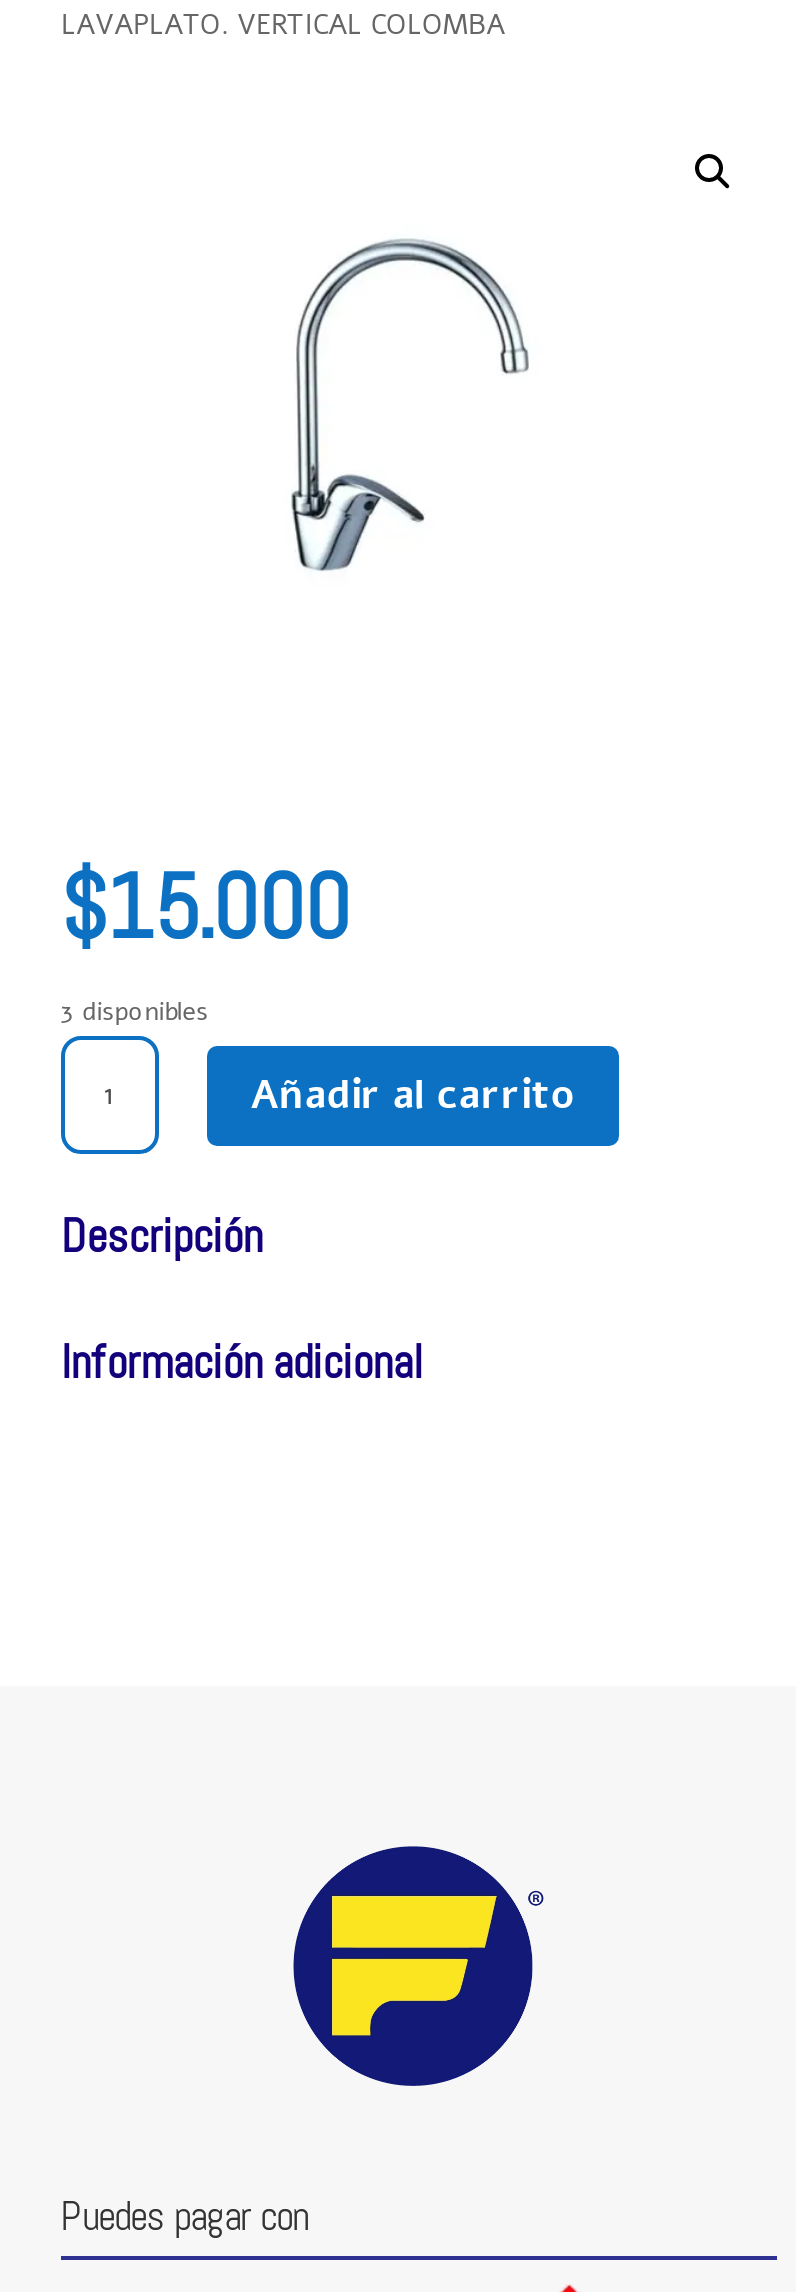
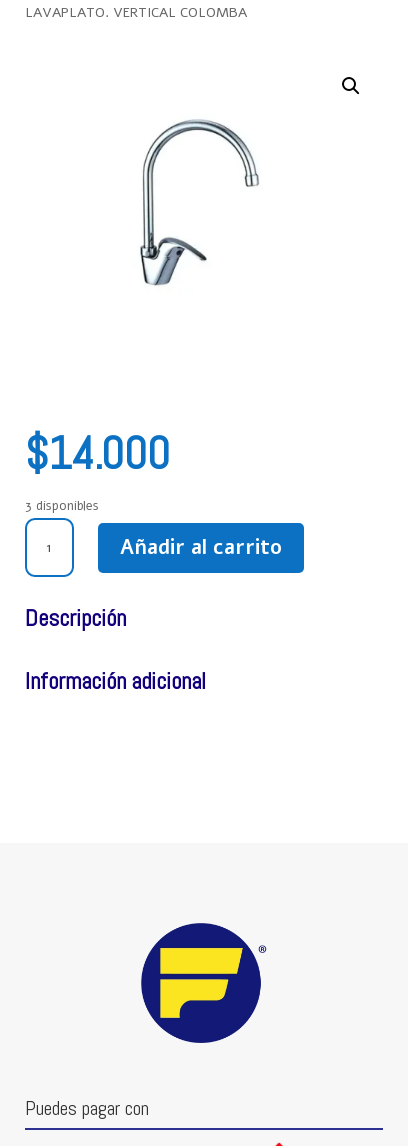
- $15.000
+ $14.000
